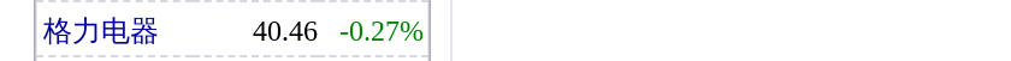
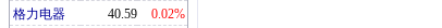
- 40.46
+ 40.59

- -0.27%
+ 0.02%
